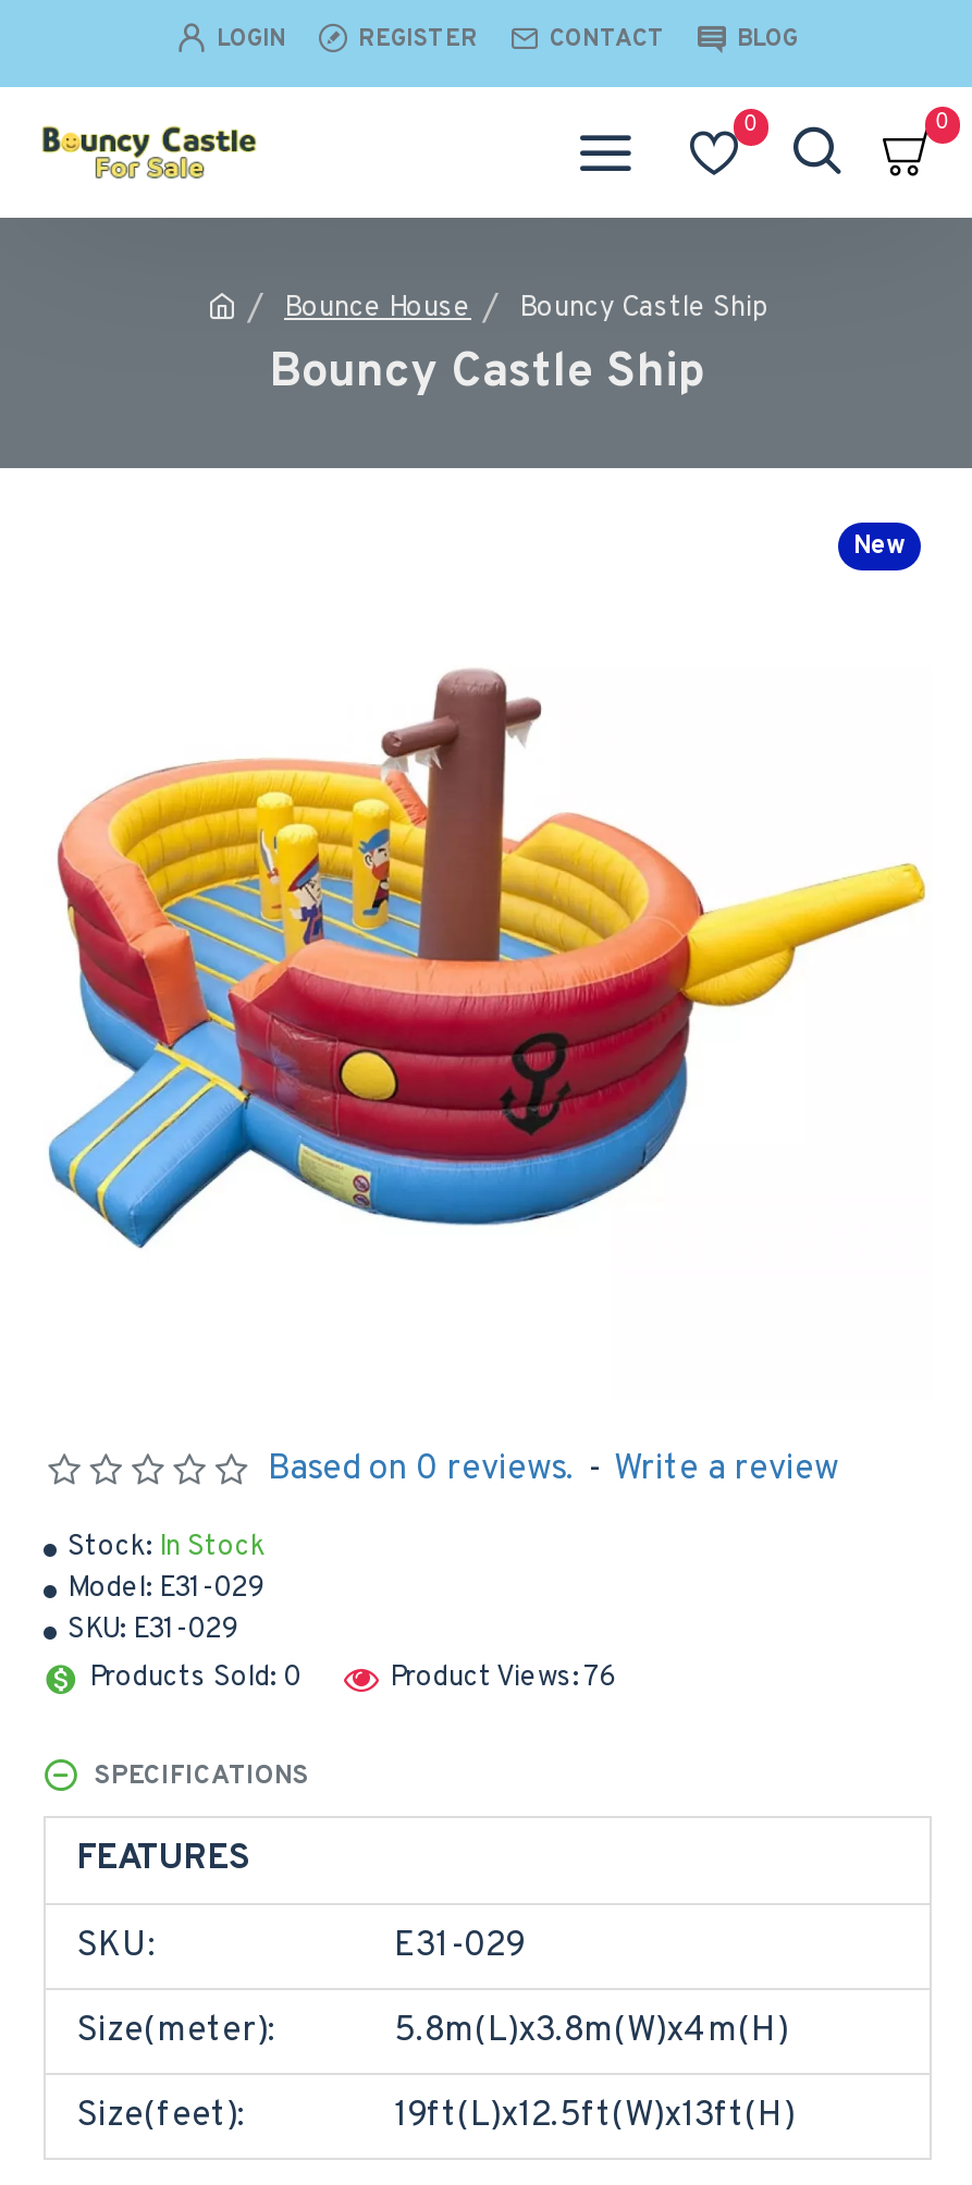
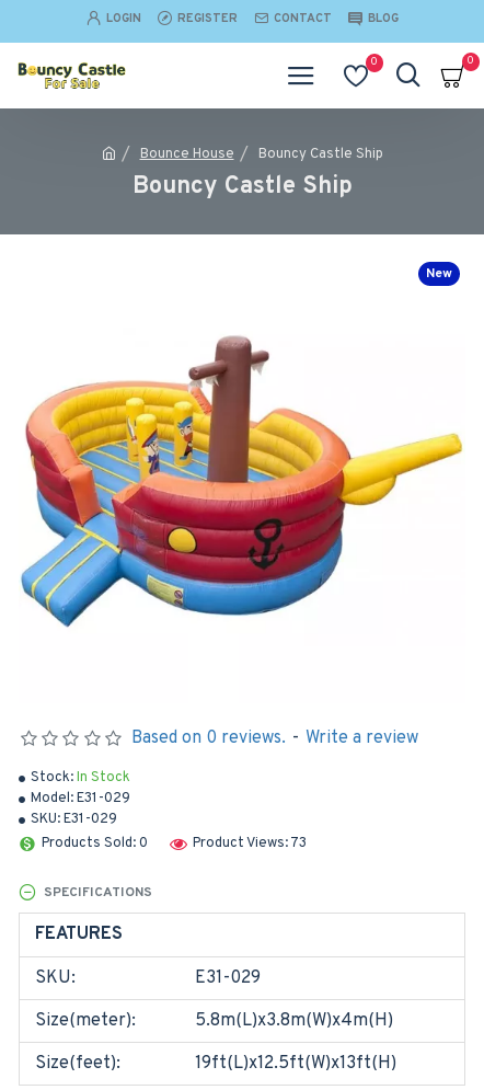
- Product Views: 76
+ Product Views: 73
